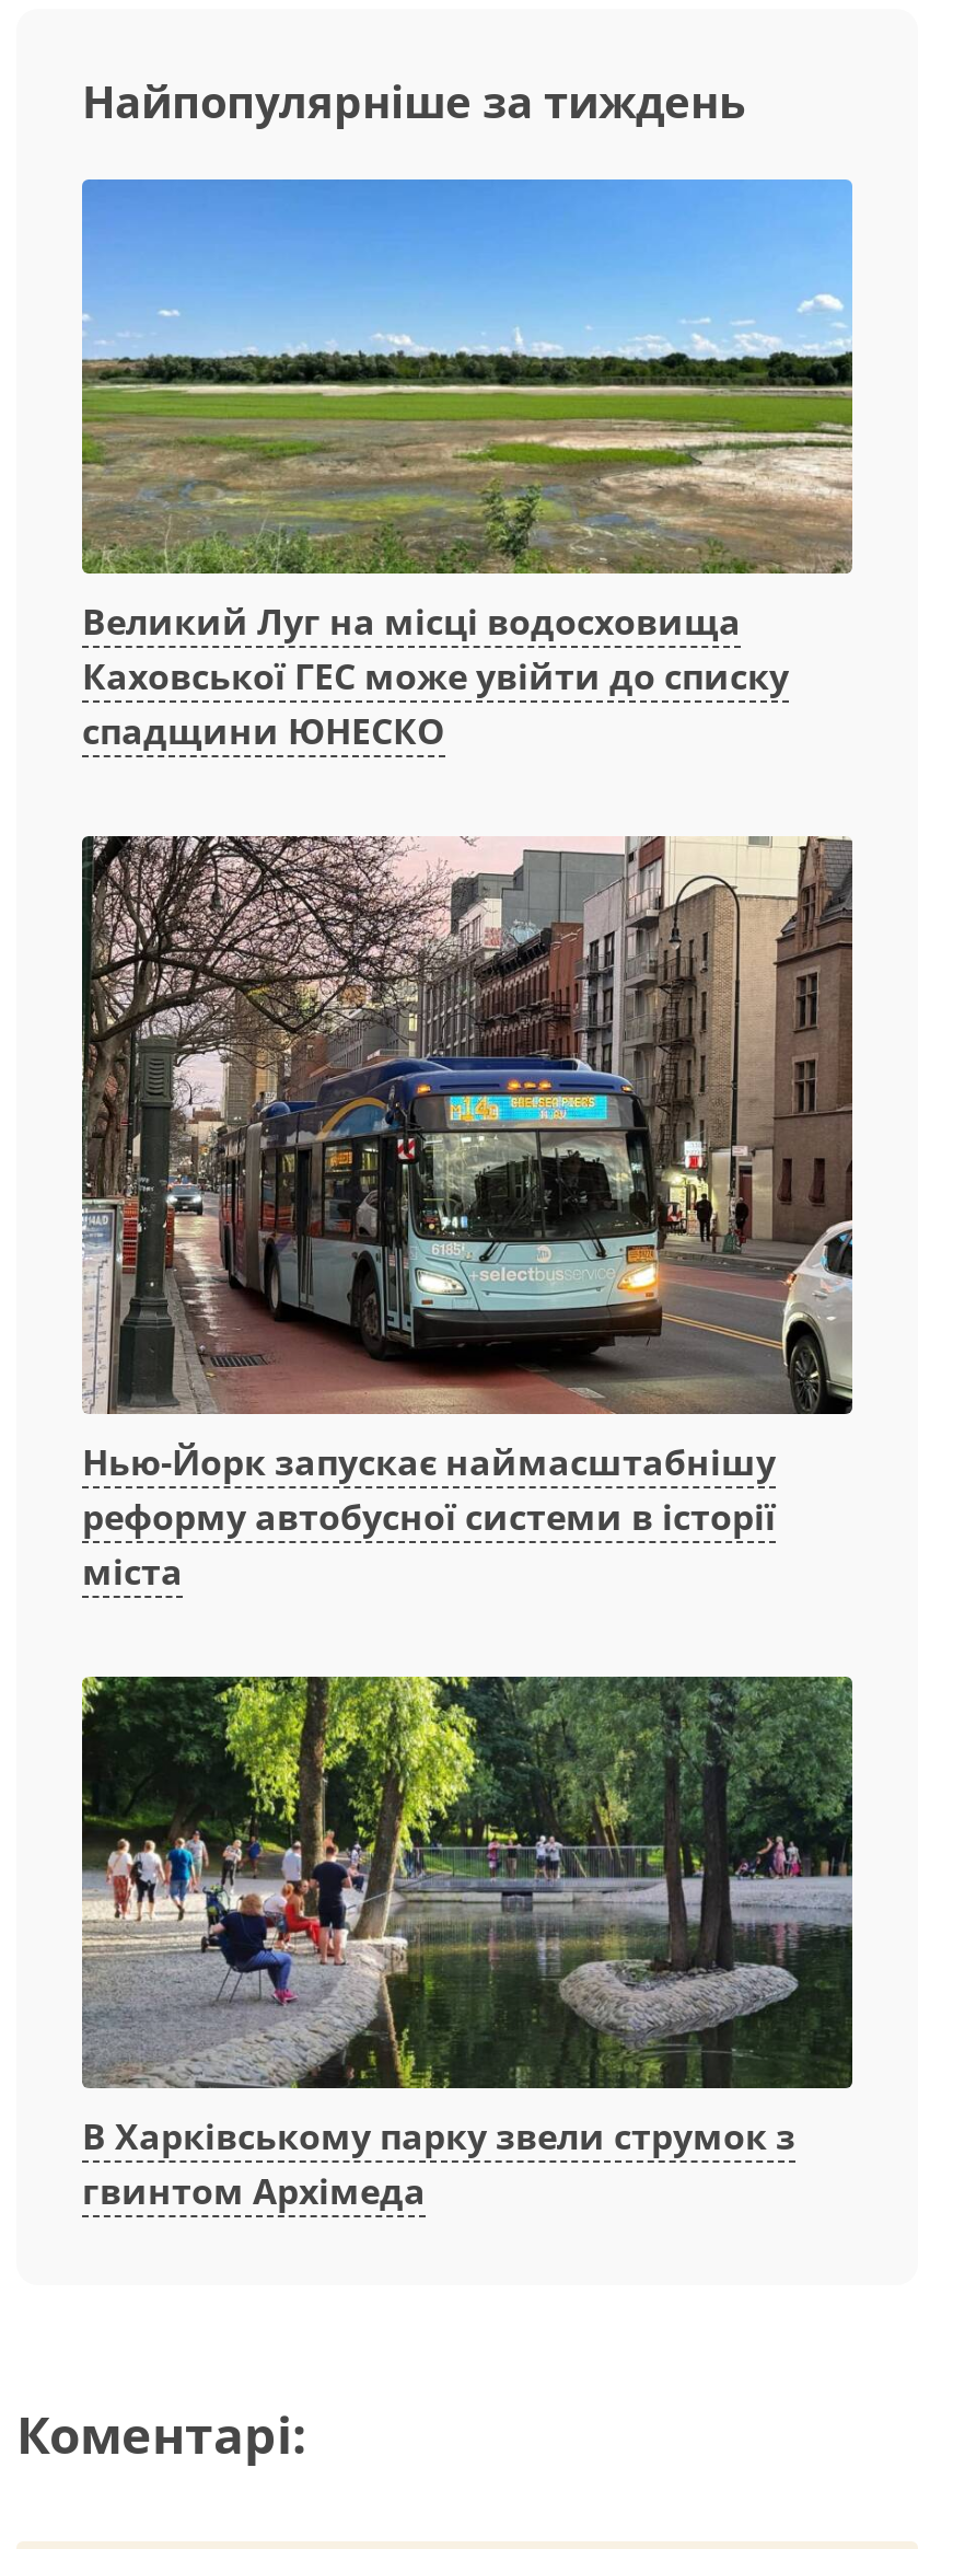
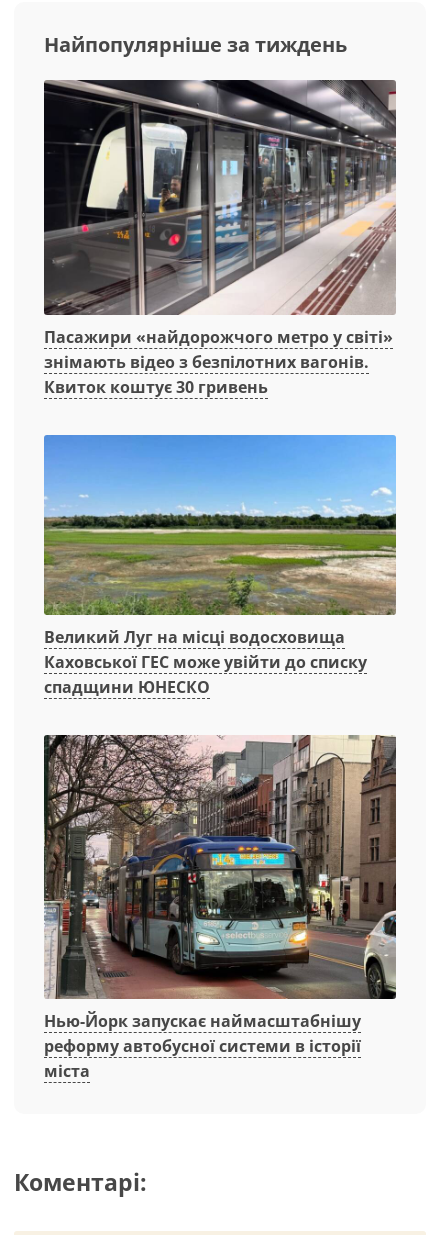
+ [image]
+ Пасажири «найдорожчого метро у світі»
+ знімають відео з безпілотних вагонів.
+ Квиток коштує 30 гривень

moved down: [image] | Великий Луг на місці водосховища | Каховської ГЕС може увійти до списку | спадщини ЮНЕСКО | Нью-Йорк запускає наймасштабнішу | реформу автобусної системи в історії | міста

- [image]
- В Харківському парку звели струмок з
- гвинтом Архімеда
